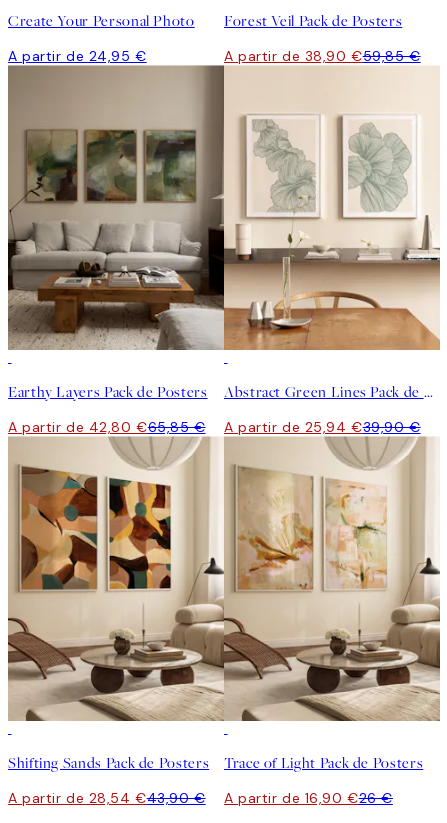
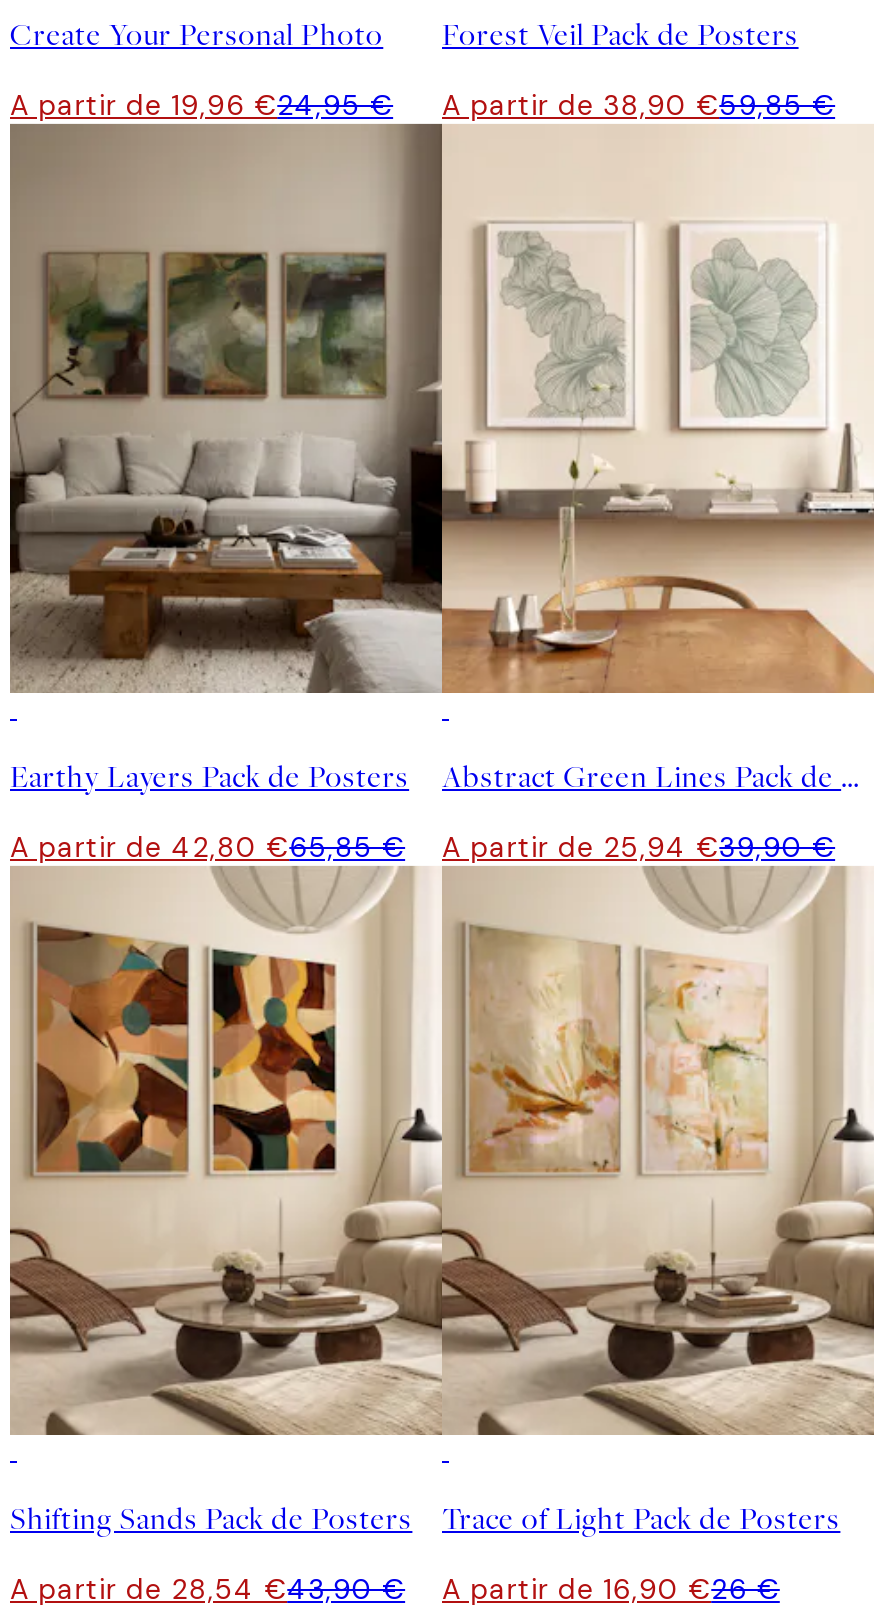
- A partir de 24,95 €
+ A partir de 19,96 €24,95 €
